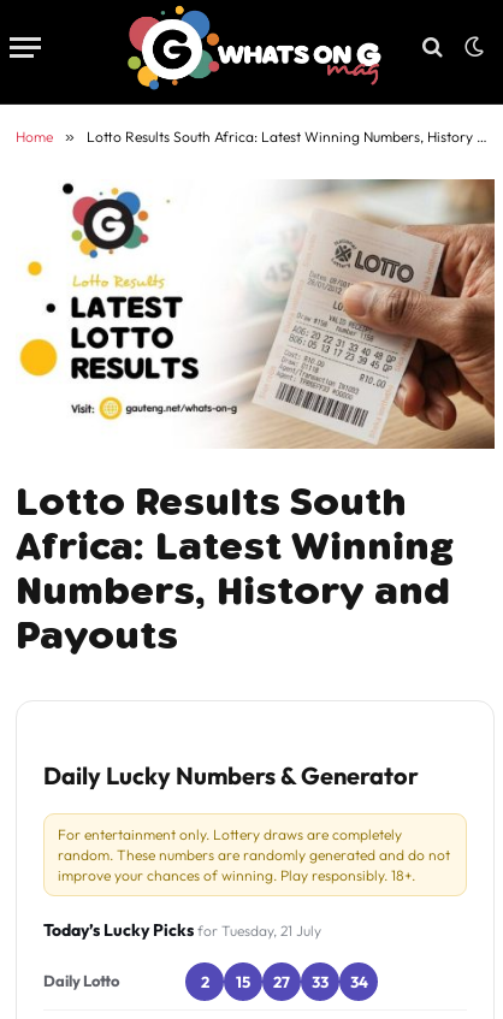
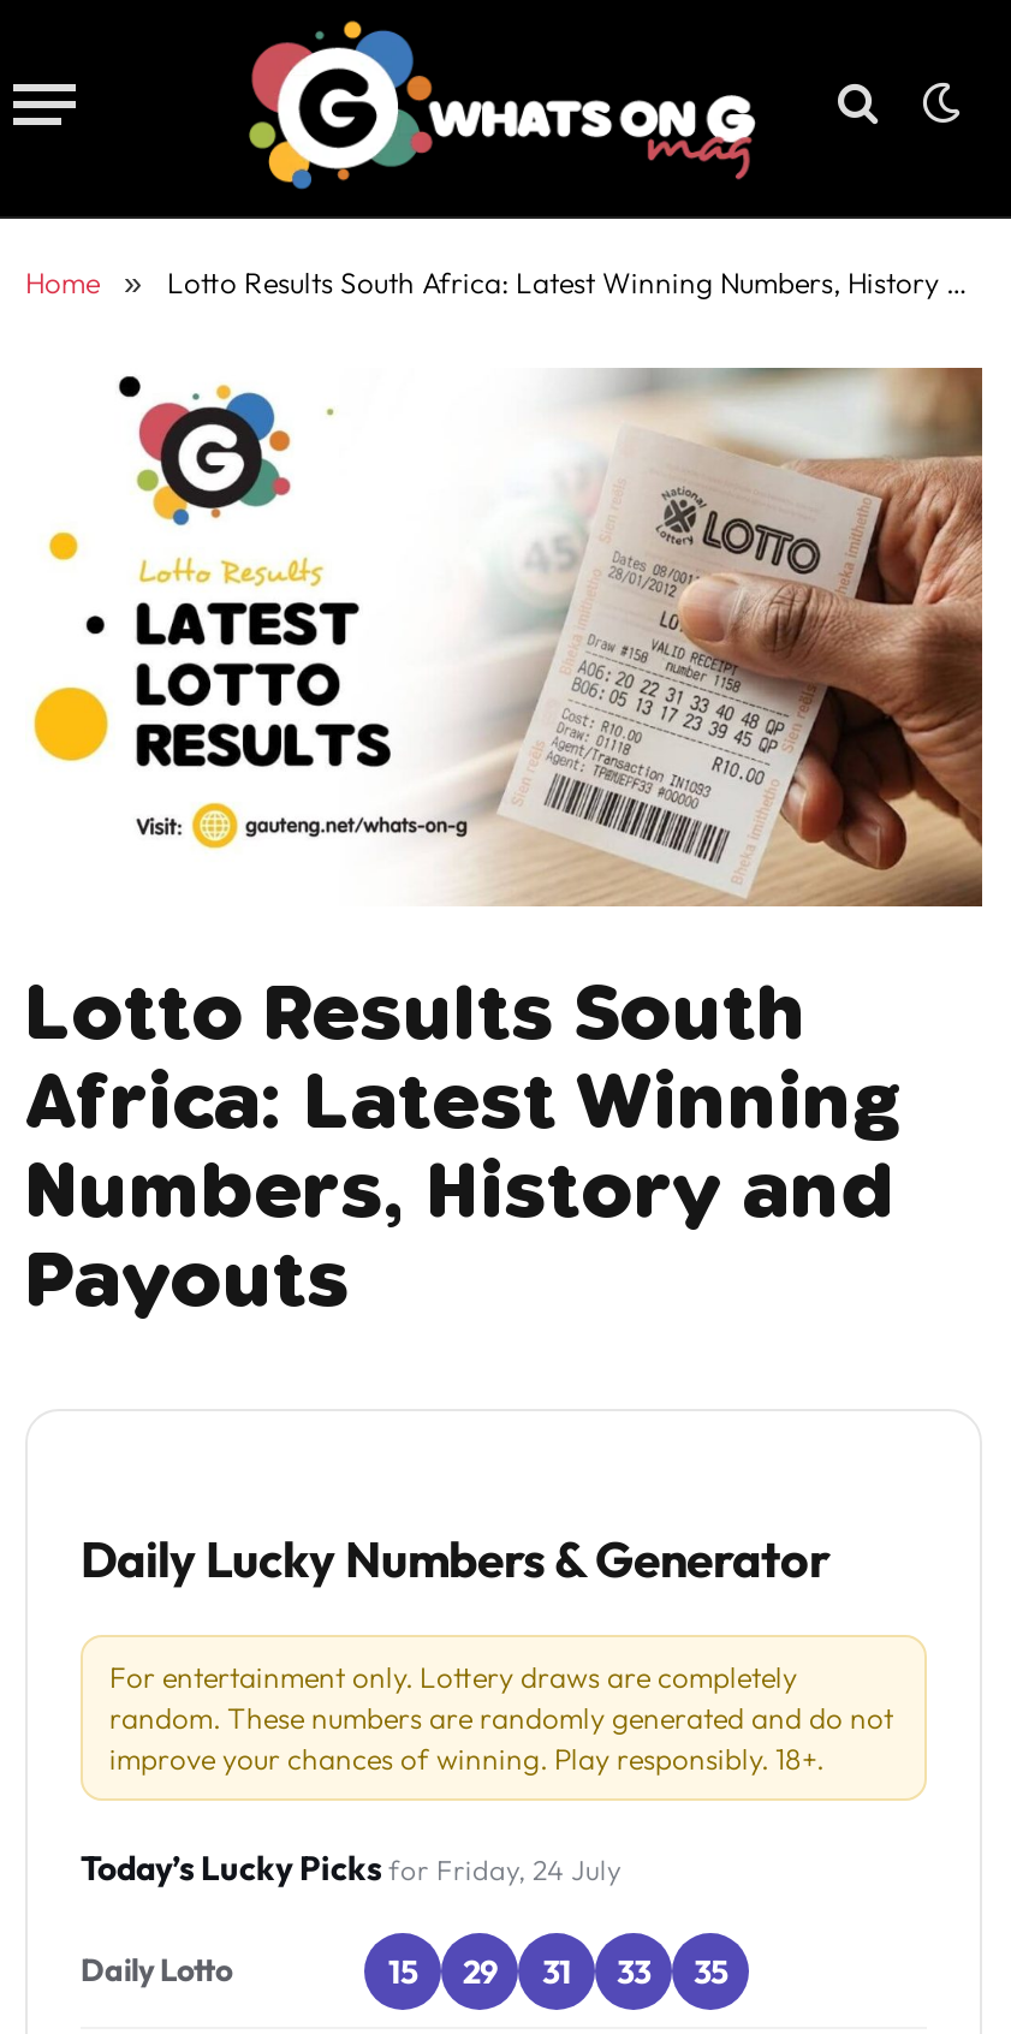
- Today’s Lucky Picks for Tuesday, 21 July
+ Today’s Lucky Picks for Friday, 24 July

- 2

- 27
+ 29
+ 31

- 34
+ 35
